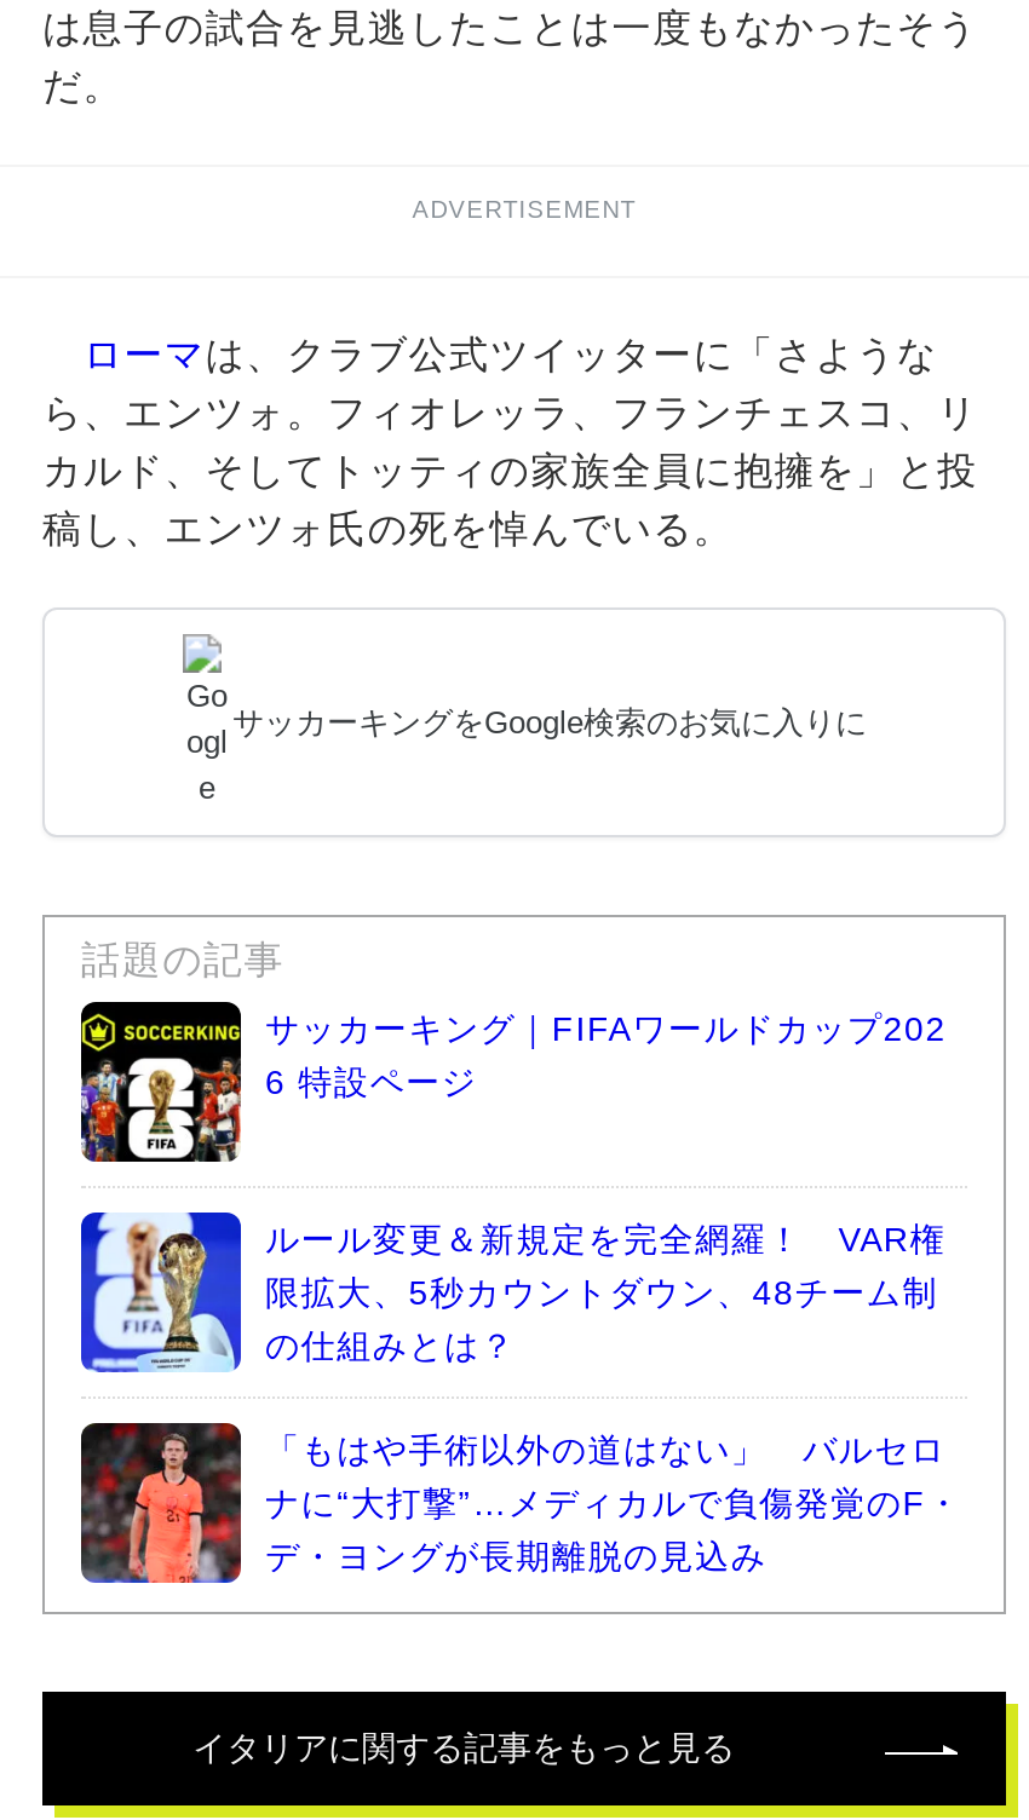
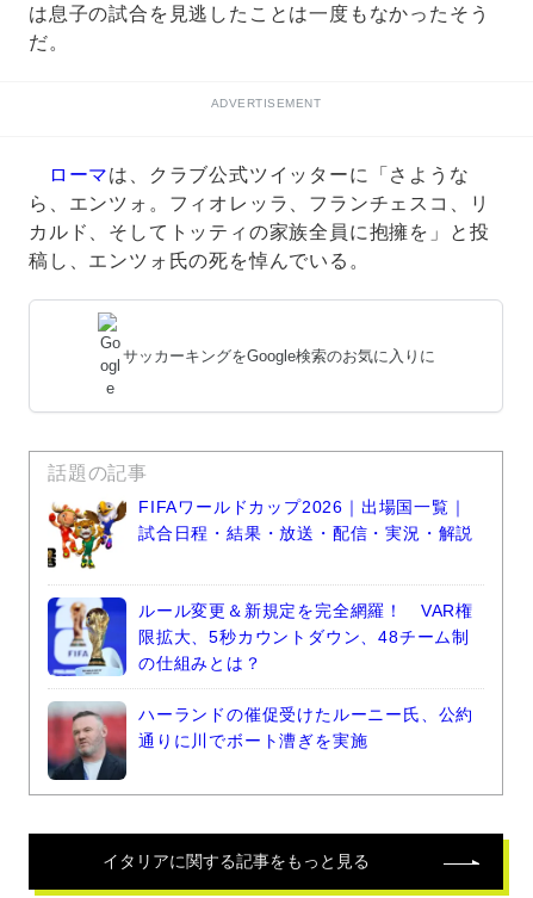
- [image]
- サッカーキング｜FIFAワールドカップ202
- 6 特設ページ
+ [image]
+ FIFAワールドカップ2026｜出場国一覧｜
+ 試合日程・結果・放送・配信・実況・解説

- [image]
- 「もはや手術以外の道はない」 バルセロ
- ナに“大打撃”…メディカルで負傷発覚のF・
- デ・ヨングが長期離脱の見込み
+ [image]
+ ハーランドの催促受けたルーニー氏、公約
+ 通りに川でボート漕ぎを実施
